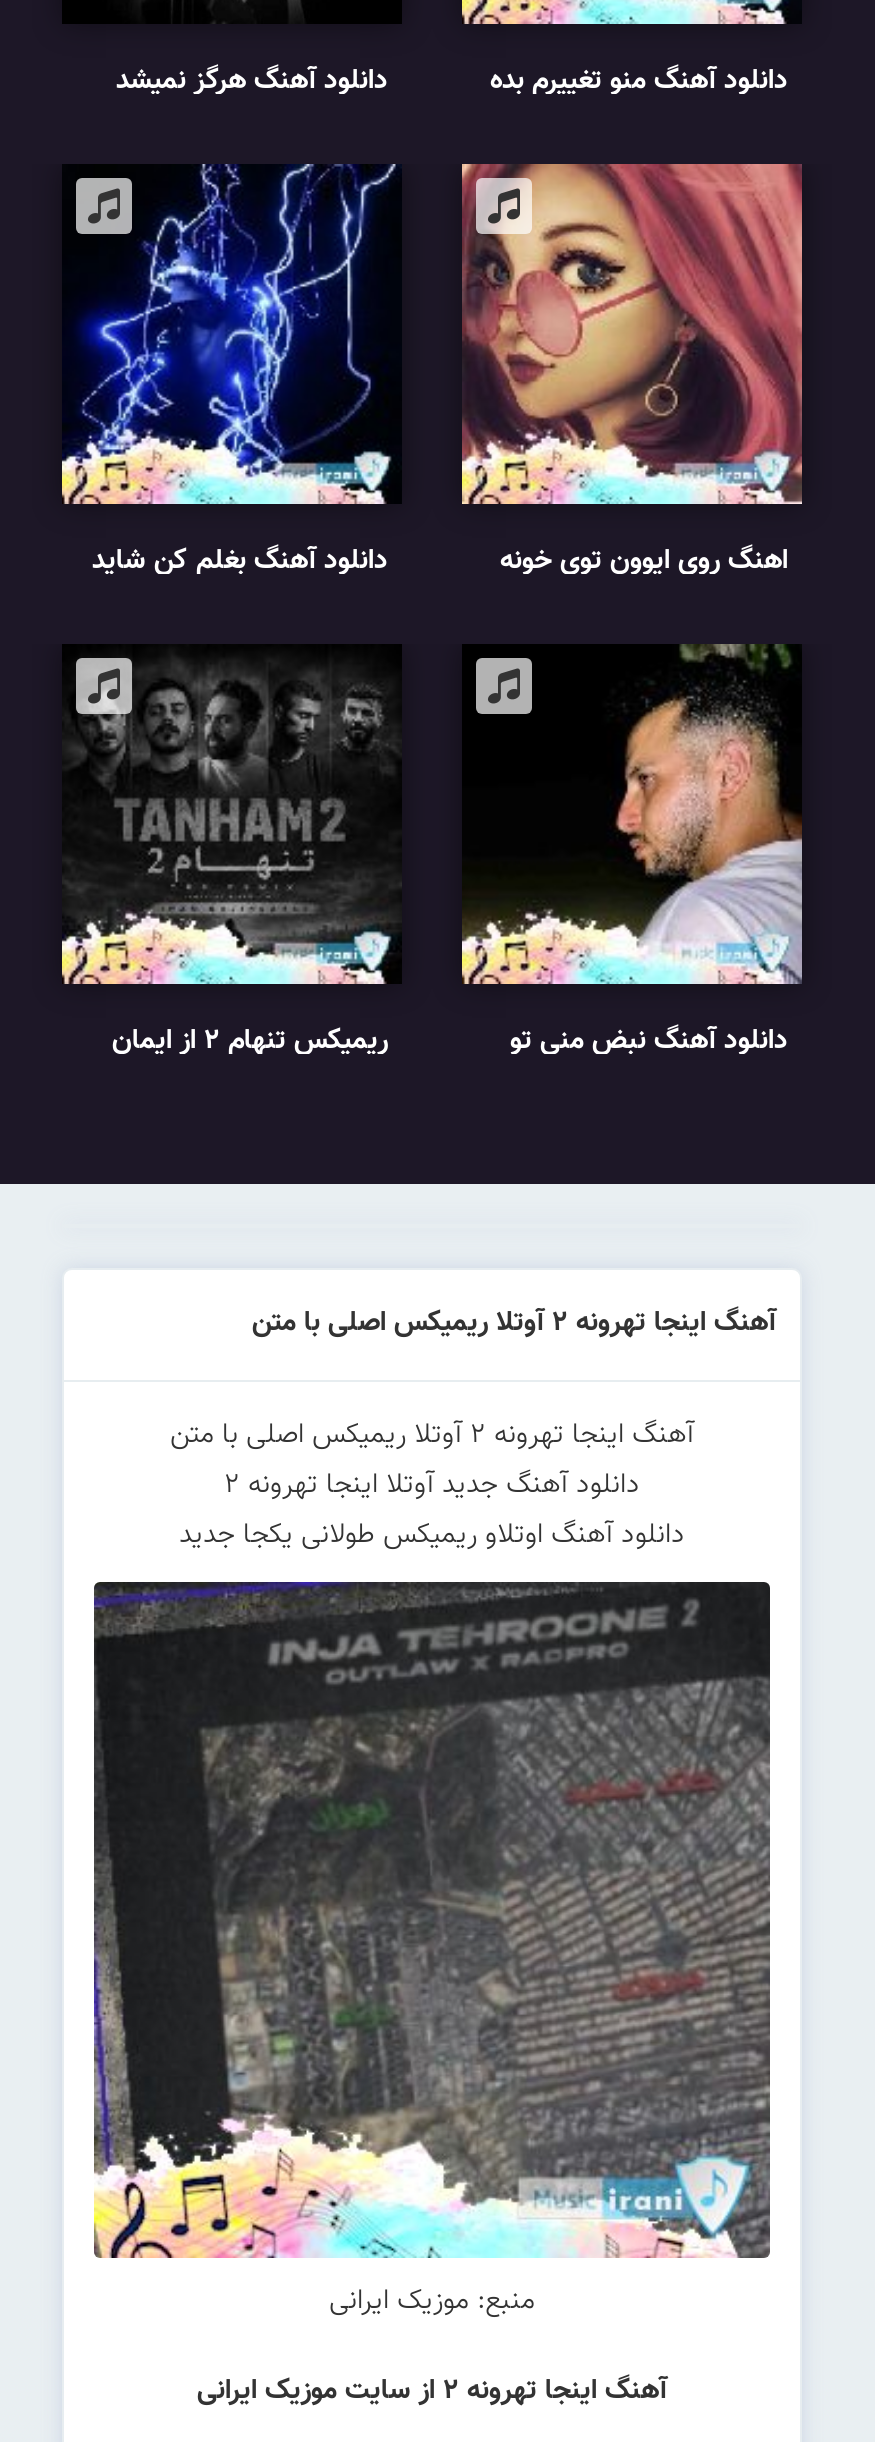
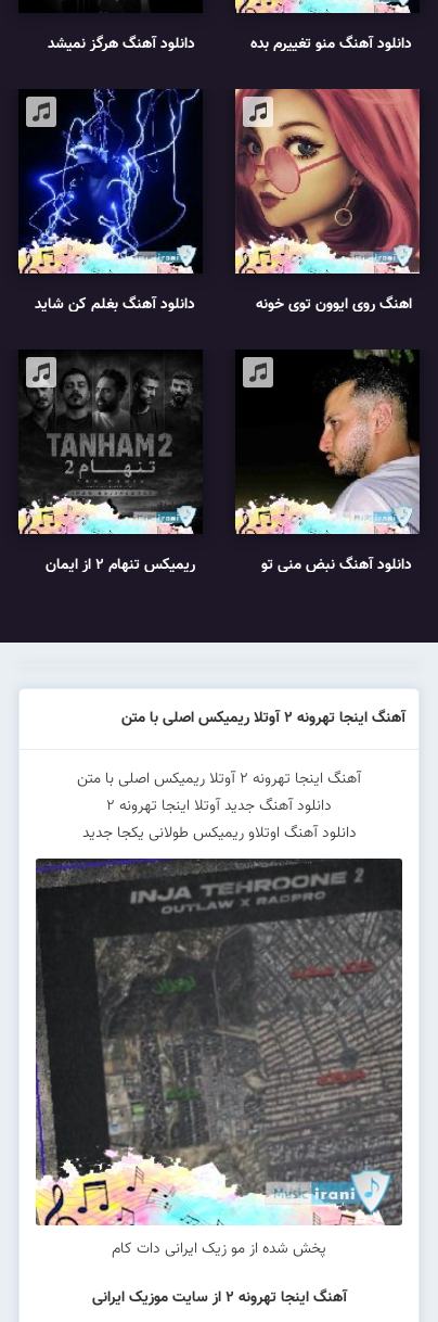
- منبع: موزیک ایرانی
+ پخش شده از مو زیک ایرانی دات کام
